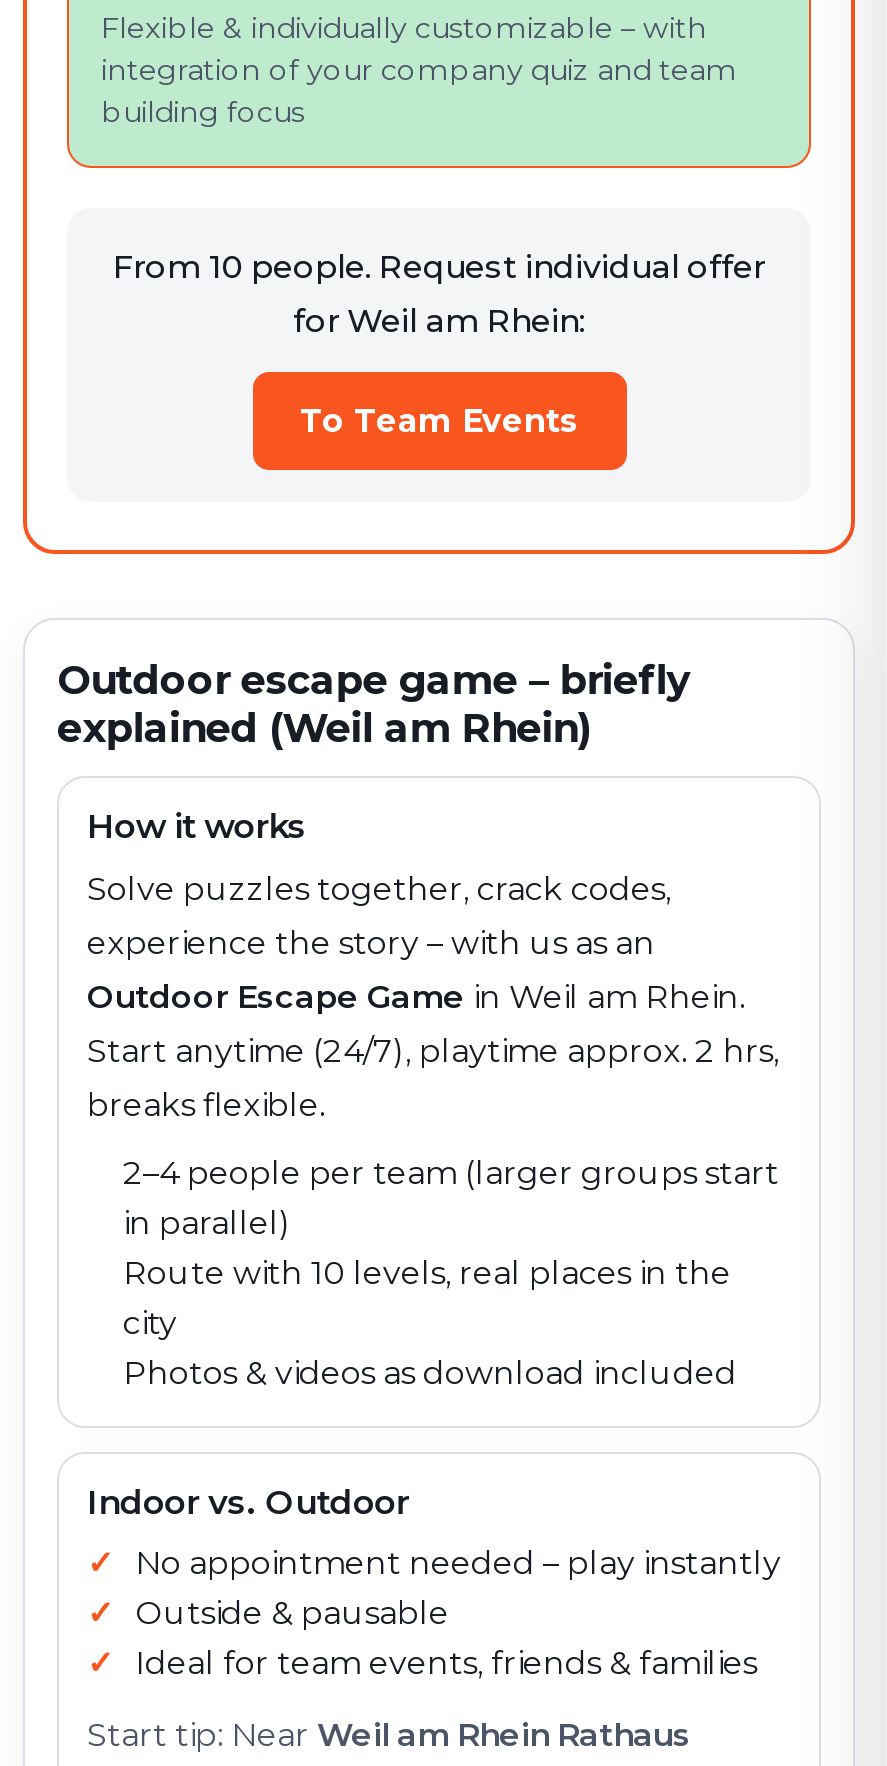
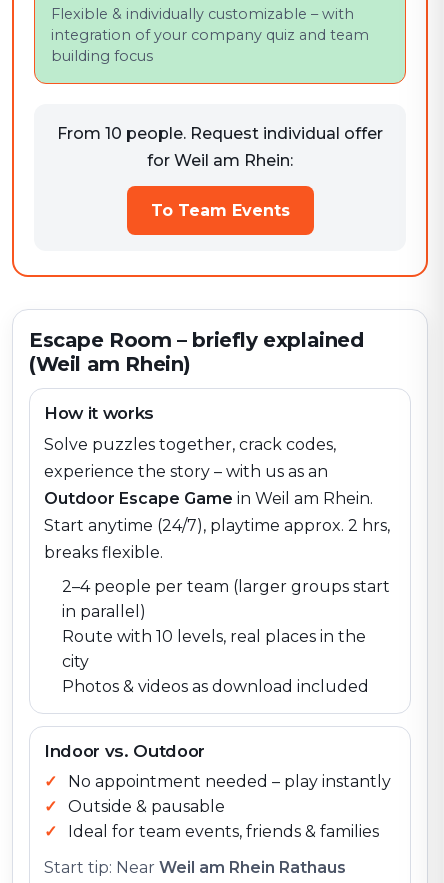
- Outdoor escape game – briefly
- explained (Weil am Rhein)
+ Escape Room – briefly explained
+ (Weil am Rhein)
